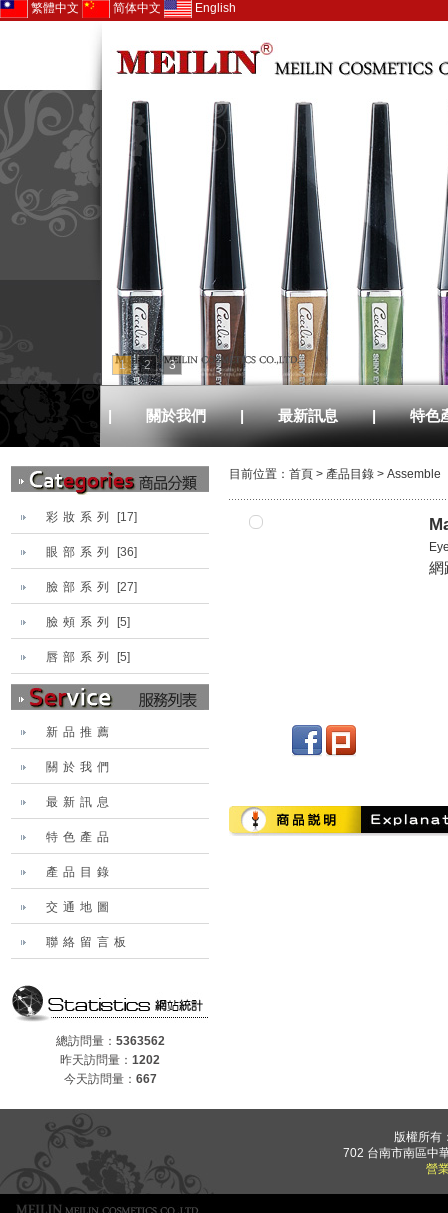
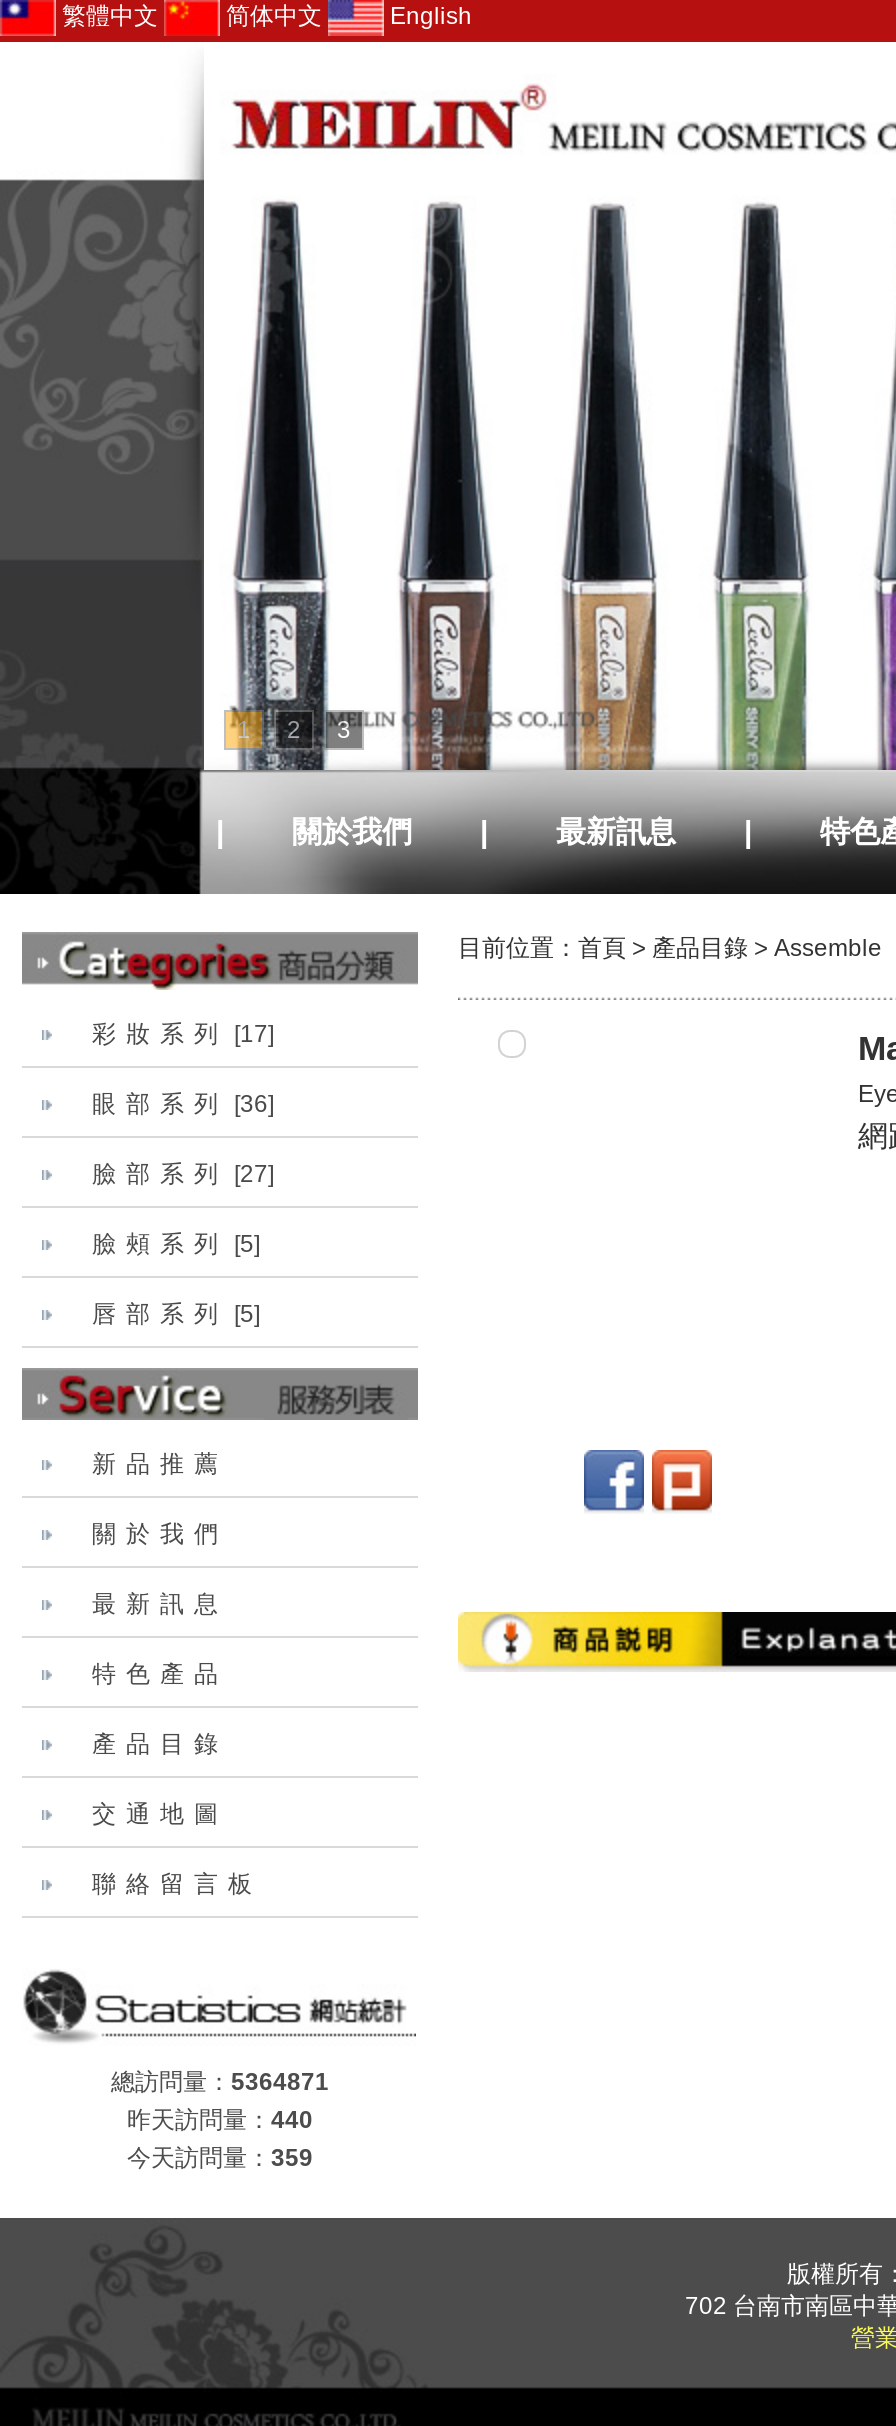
- 總訪問量：5363562
+ 總訪問量：5364871

- 昨天訪問量：1202
+ 昨天訪問量：440

- 今天訪問量：667
+ 今天訪問量：359
